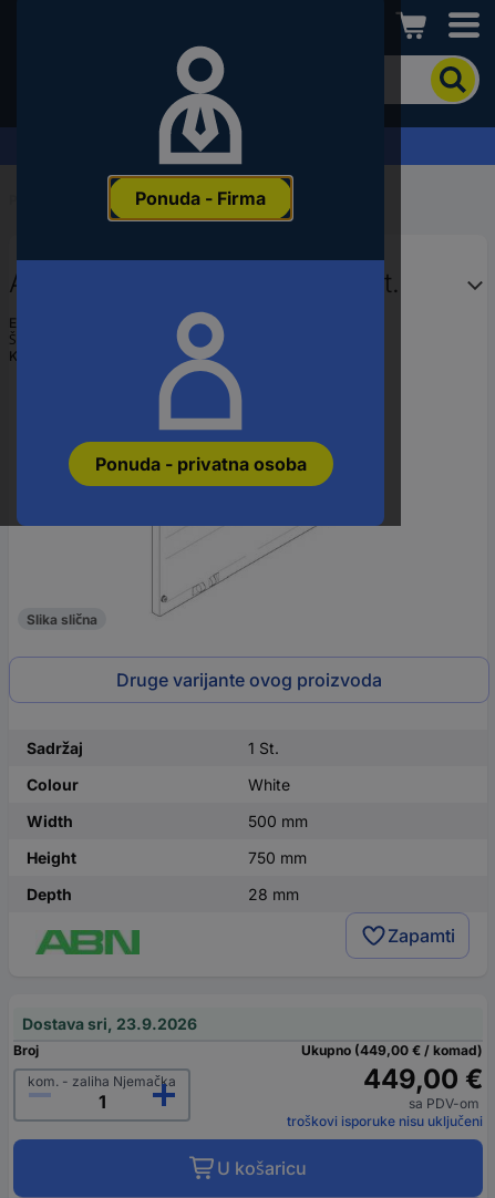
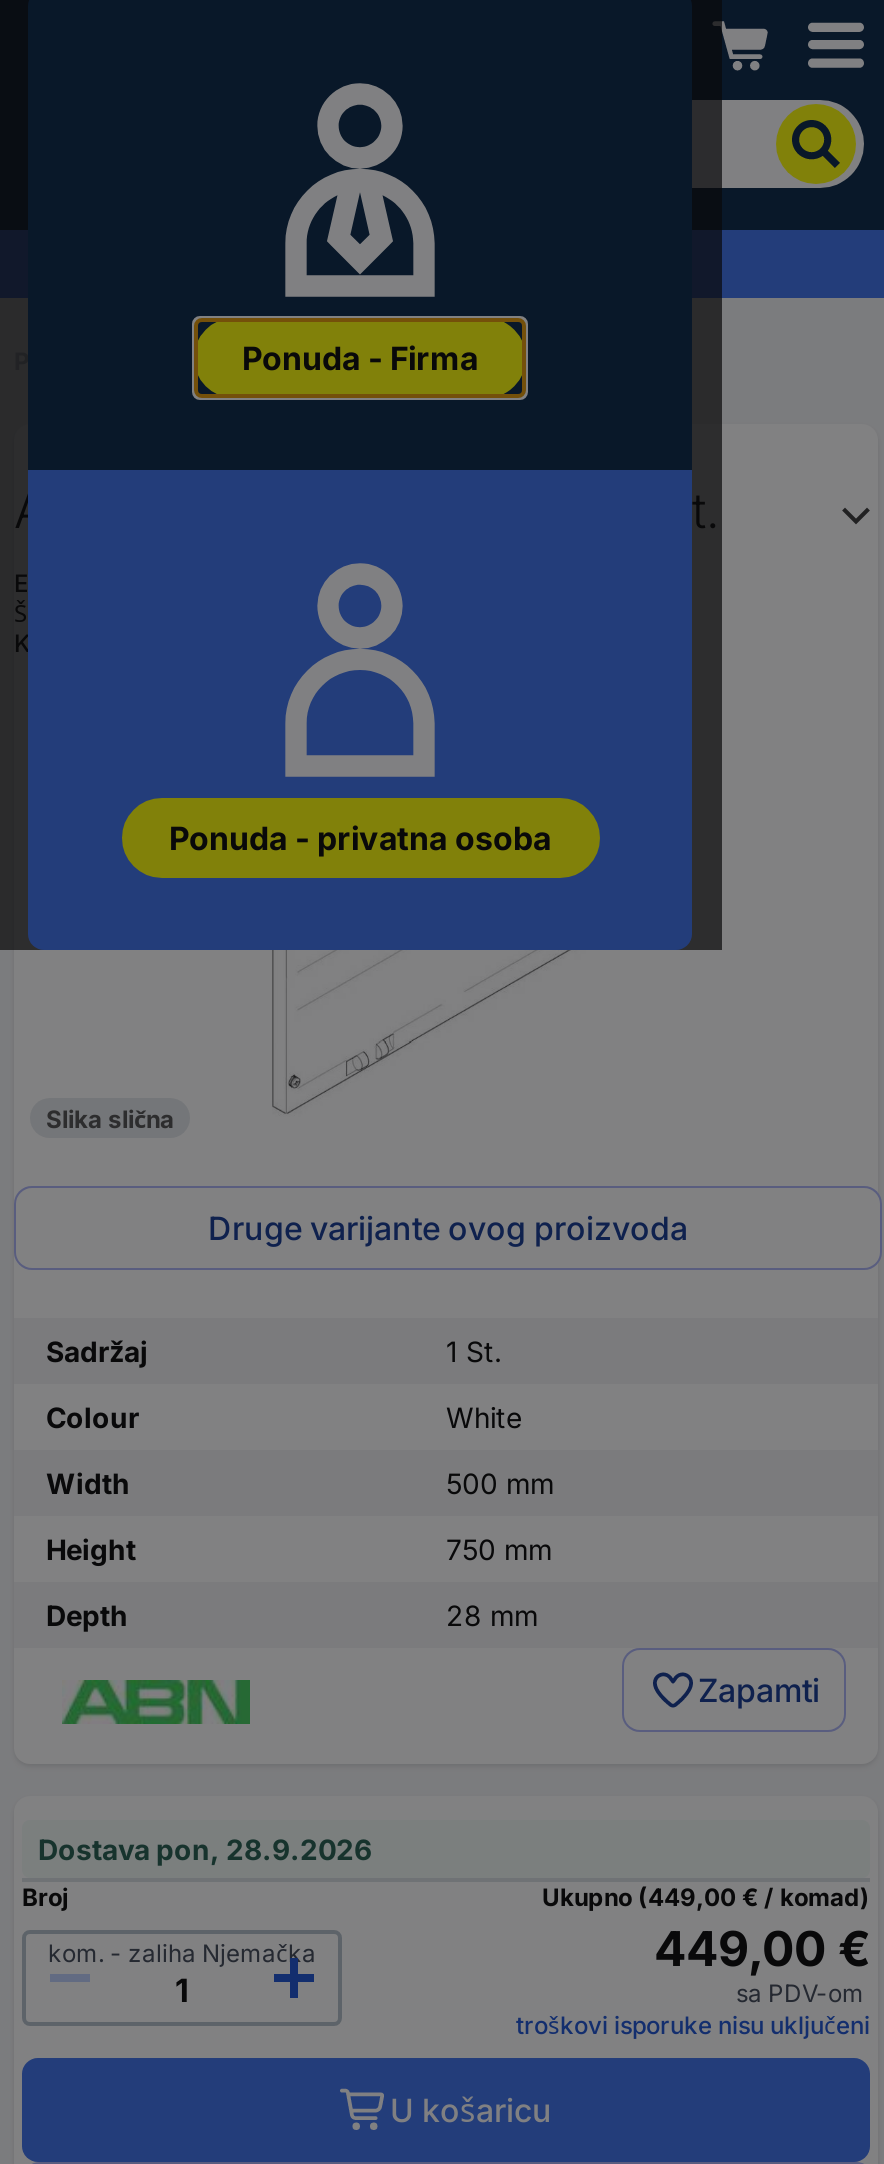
- Dostava sri, 23.9.2026
+ Dostava pon, 28.9.2026
